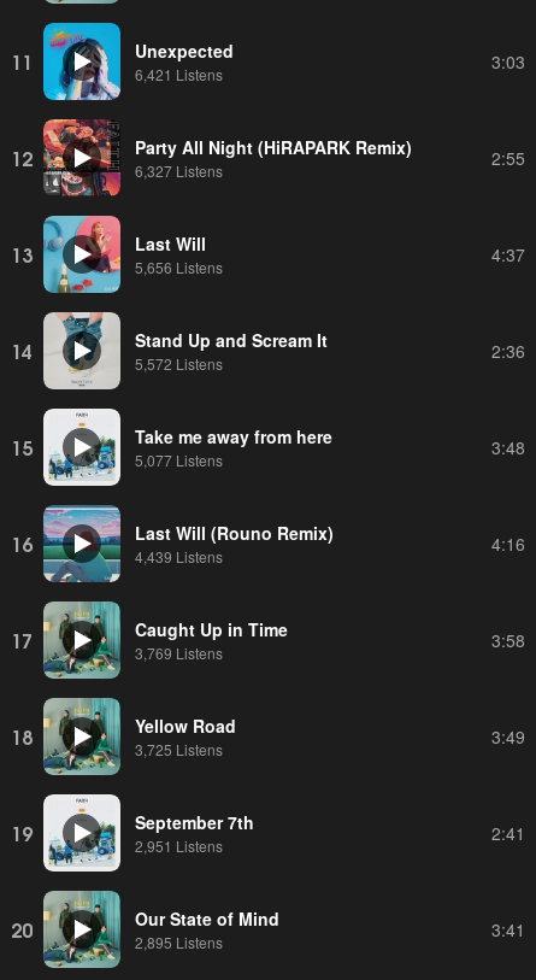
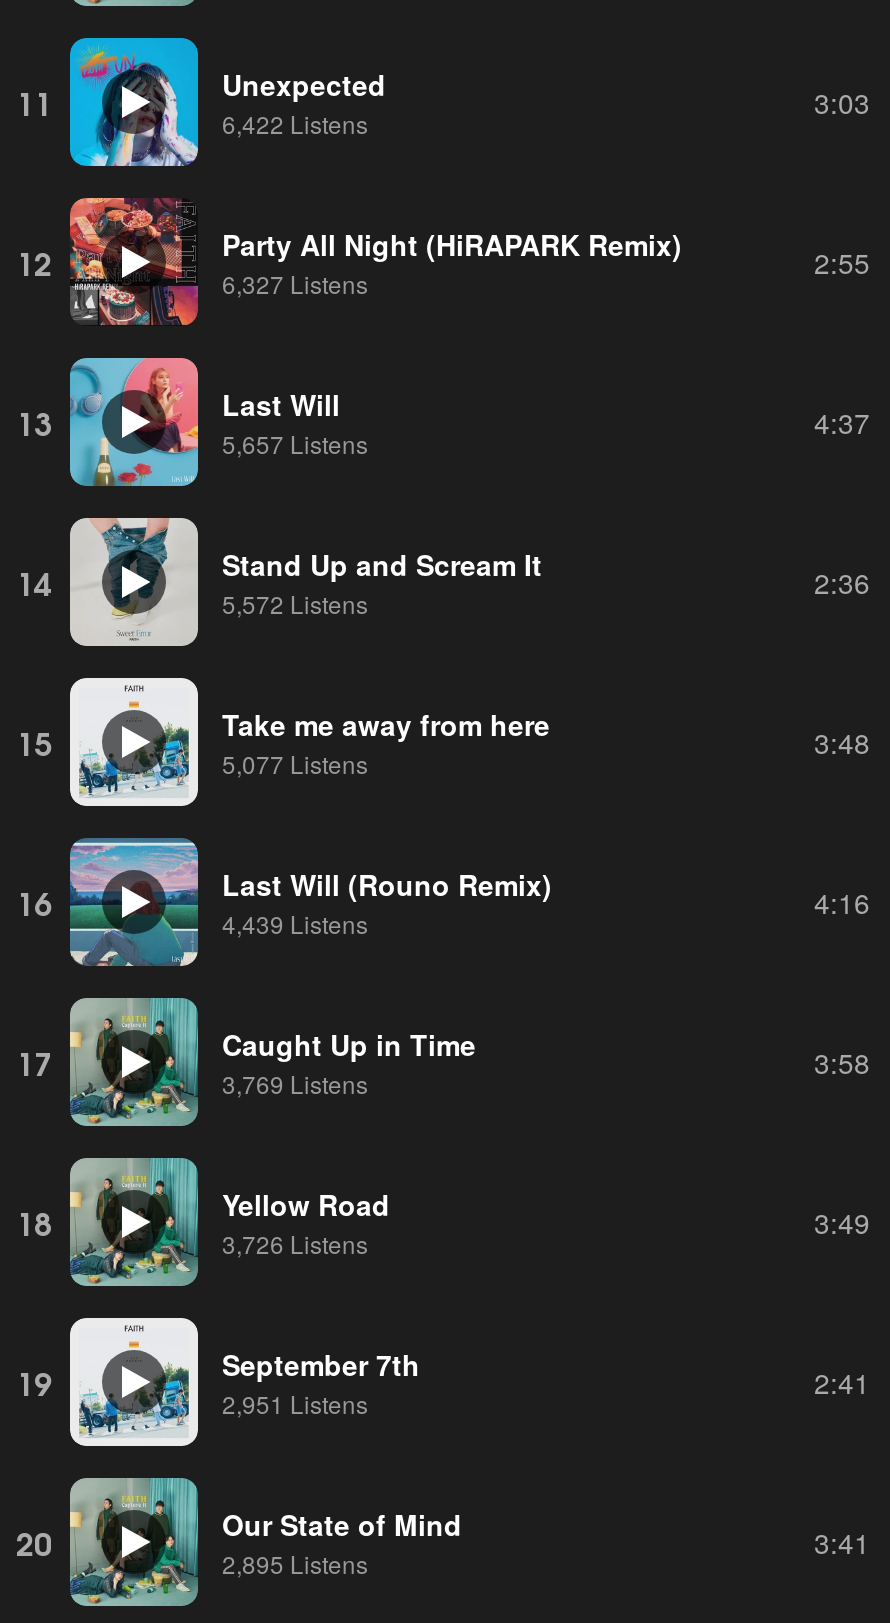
- 6,421 Listens
+ 6,422 Listens

- 5,656 Listens
+ 5,657 Listens

- 3,725 Listens
+ 3,726 Listens
